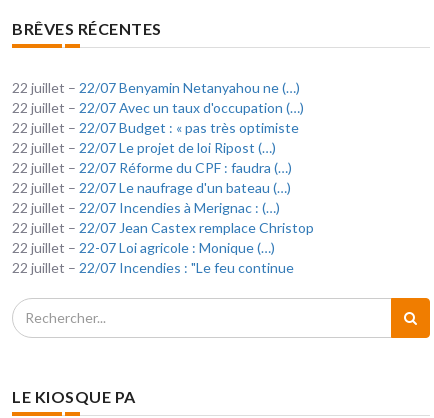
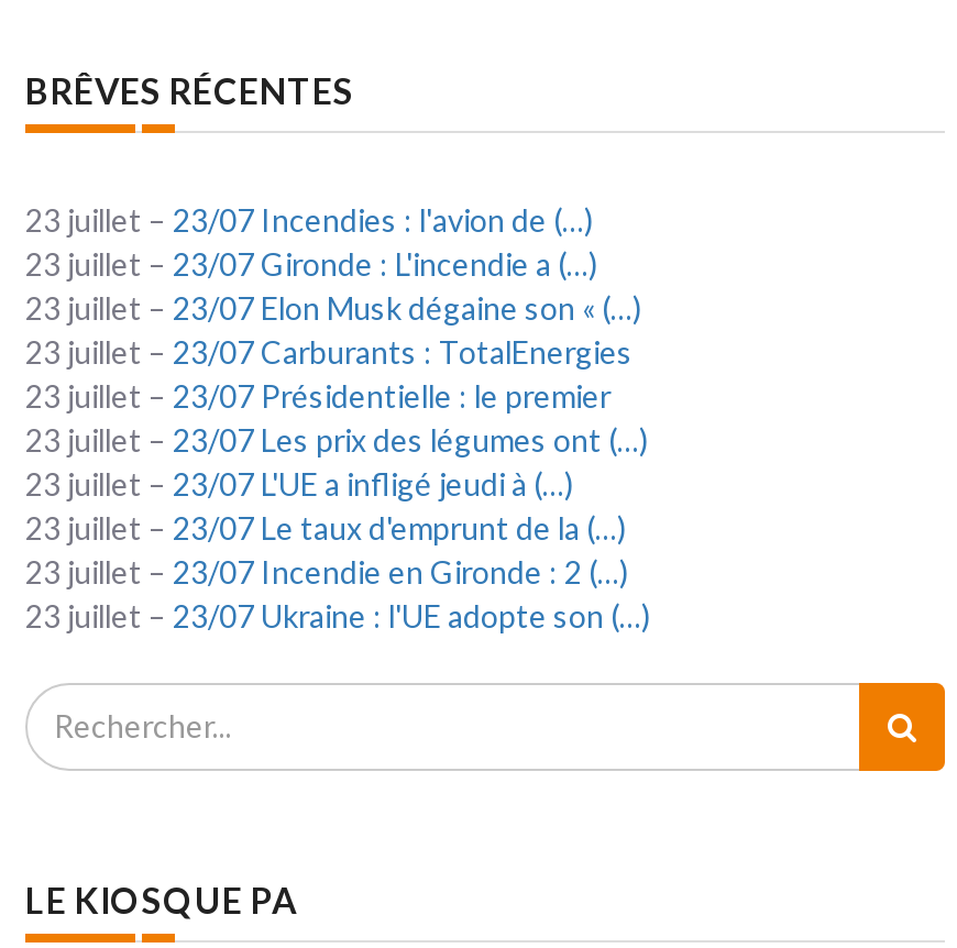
- 22 juillet – 22/07 Benyamin Netanyahou ne (…)
- 22 juillet – 22/07 Avec un taux d'occupation (…)
- 22 juillet – 22/07 Budget : « pas très optimiste
- 22 juillet – 22/07 Le projet de loi Ripost (…)
- 22 juillet – 22/07 Réforme du CPF : faudra (…)
- 22 juillet – 22/07 Le naufrage d'un bateau (…)
- 22 juillet – 22/07 Incendies à Merignac : (…)
- 22 juillet – 22/07 Jean Castex remplace Christop
- 22 juillet – 22-07 Loi agricole : Monique (…)
- 22 juillet – 22/07 Incendies : "Le feu continue
+ 23 juillet – 23/07 Incendies : l'avion de (…)
+ 23 juillet – 23/07 Gironde : L'incendie a (…)
+ 23 juillet – 23/07 Elon Musk dégaine son « (…)
+ 23 juillet – 23/07 Carburants : TotalEnergies
+ 23 juillet – 23/07 Présidentielle : le premier
+ 23 juillet – 23/07 Les prix des légumes ont (…)
+ 23 juillet – 23/07 L'UE a infligé jeudi à (…)
+ 23 juillet – 23/07 Le taux d'emprunt de la (…)
+ 23 juillet – 23/07 Incendie en Gironde : 2 (…)
+ 23 juillet – 23/07 Ukraine : l'UE adopte son (…)
